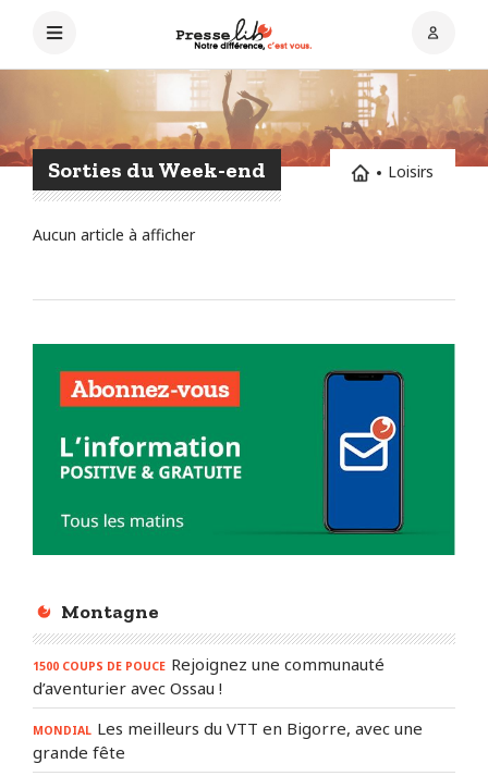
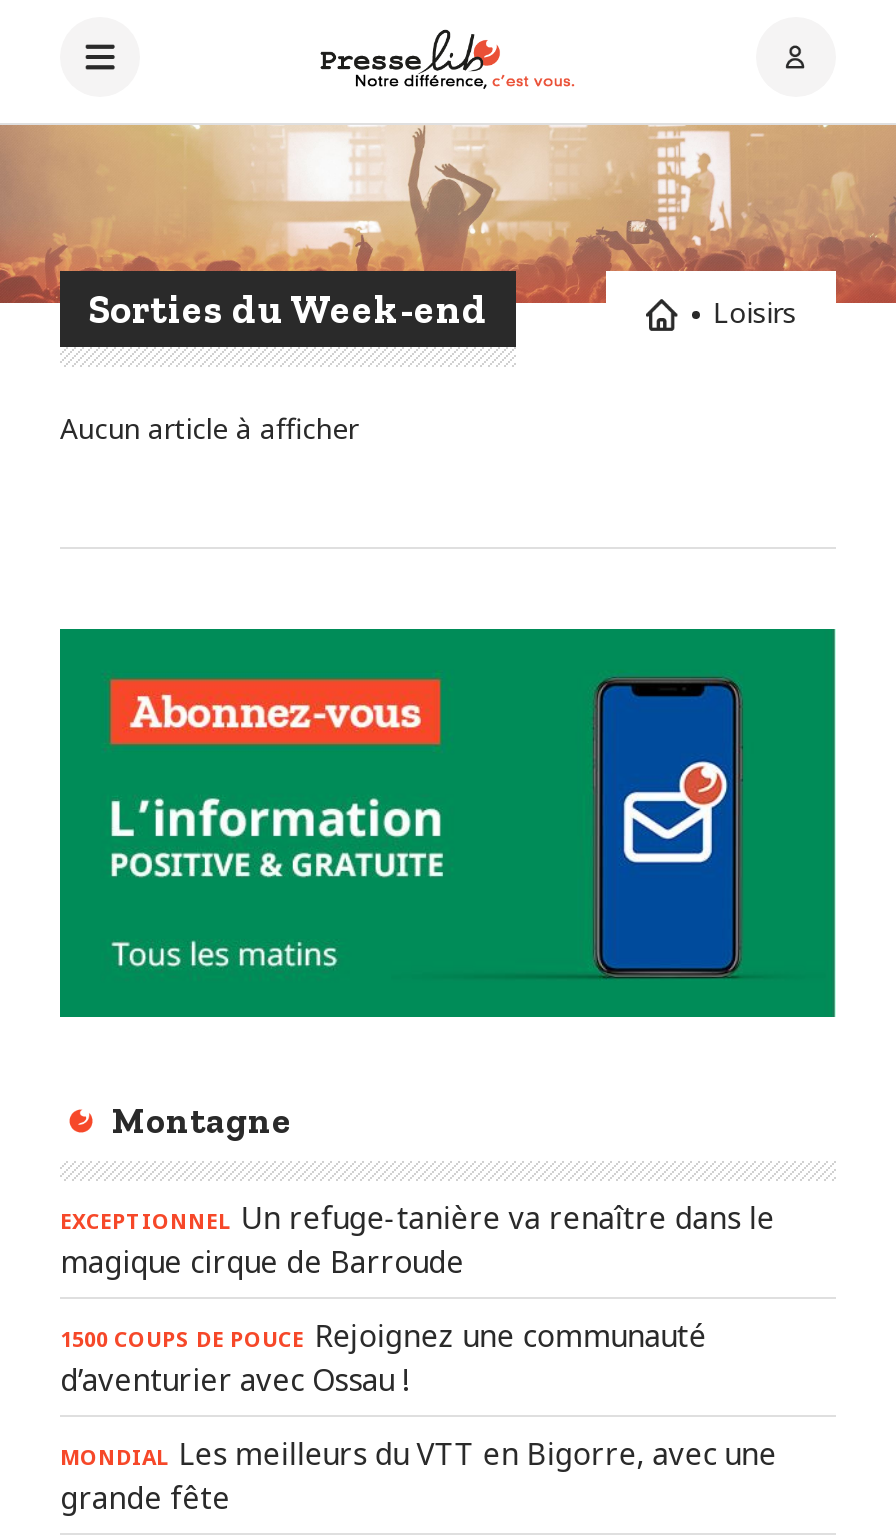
+ EXCEPTIONNEL Un refuge-tanière va renaître dans le
+ magique cirque de Barroude
